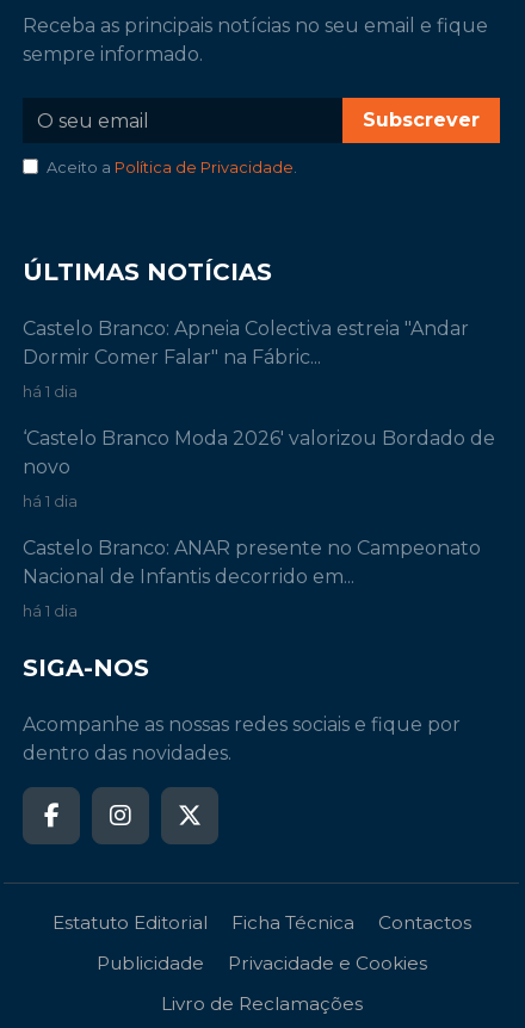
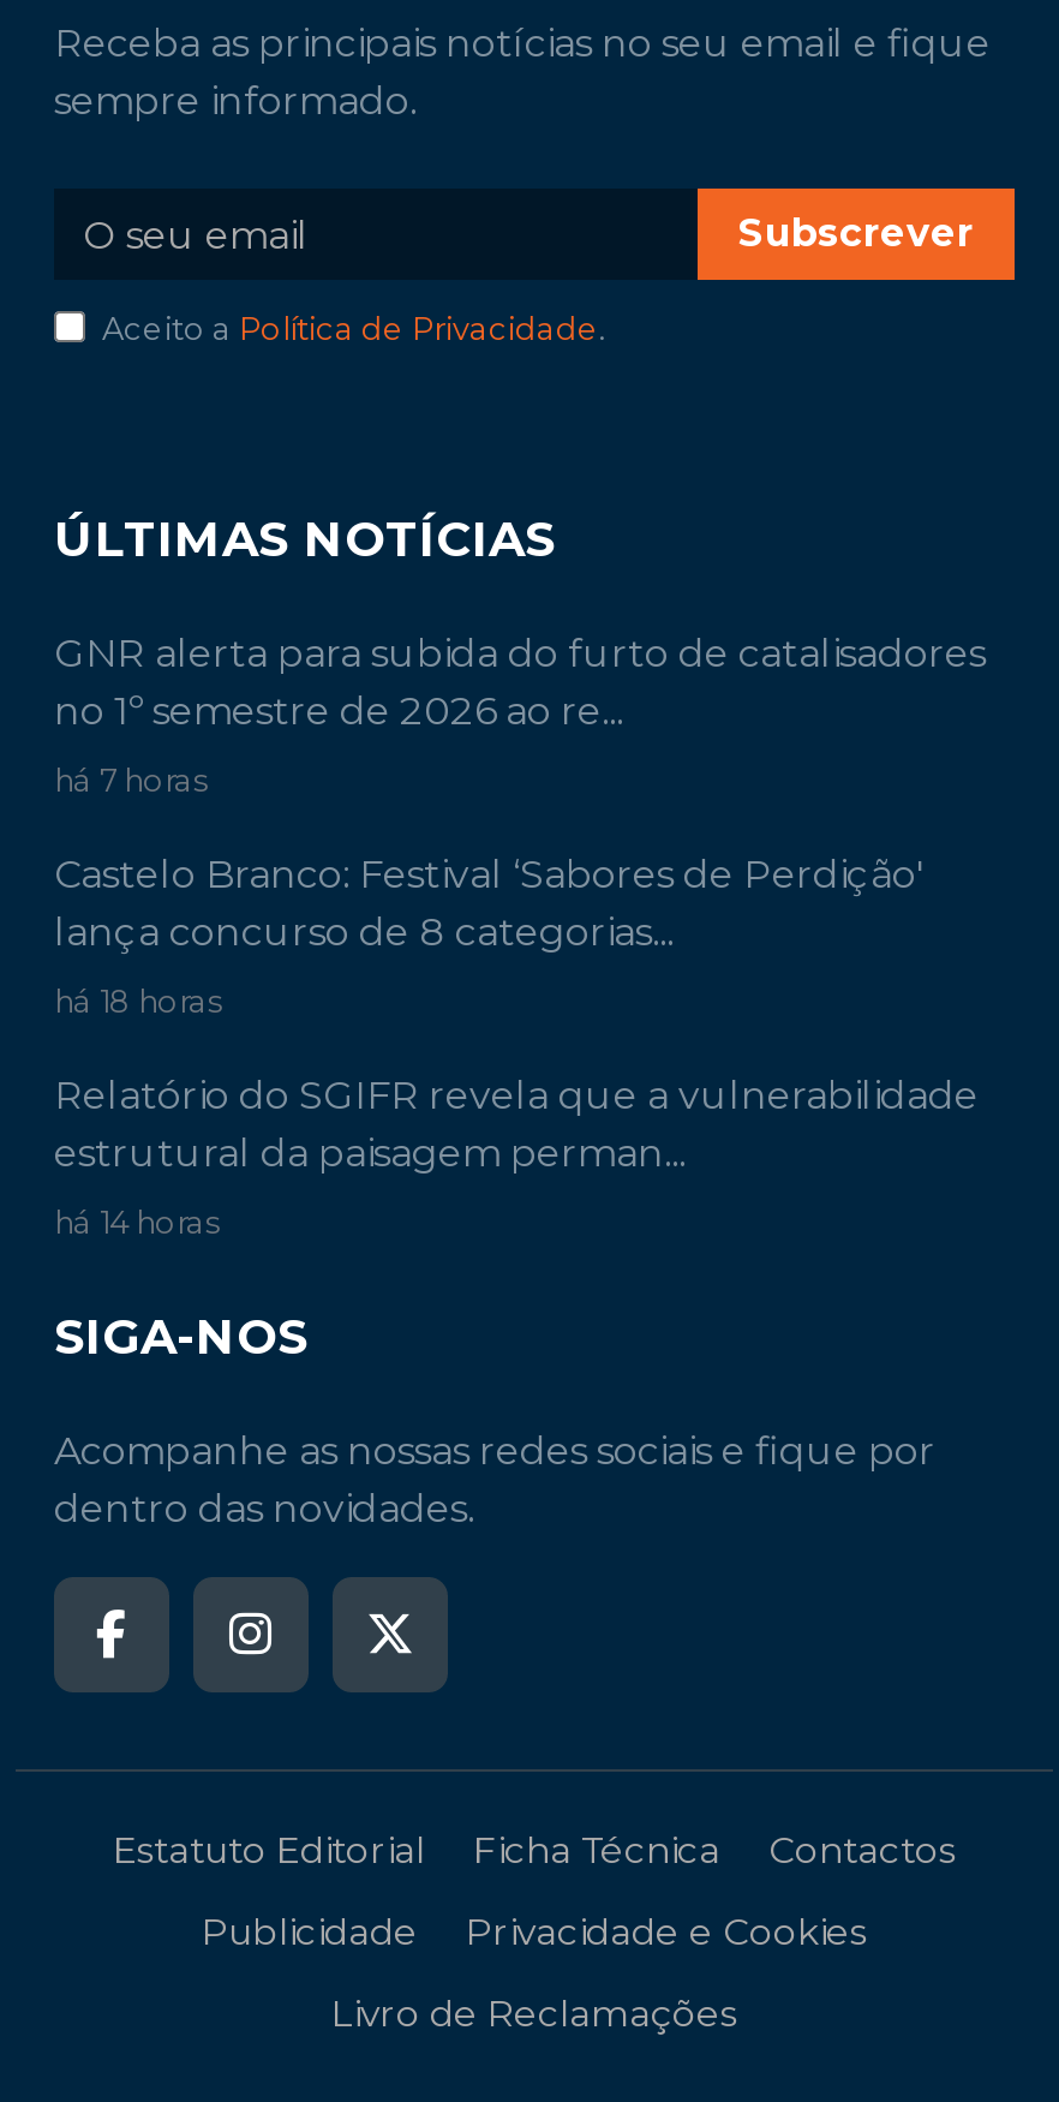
- Castelo Branco: Apneia Colectiva estreia "Andar
- Dormir Comer Falar" na Fábric...
+ GNR alerta para subida do furto de catalisadores
+ no 1º semestre de 2026 ao re...

- há 1 dia
+ há 7 horas

- ‘Castelo Branco Moda 2026' valorizou Bordado de
- novo
+ Castelo Branco: Festival ‘Sabores de Perdição'
+ lança concurso de 8 categorias...

- há 1 dia
+ há 18 horas

- Castelo Branco: ANAR presente no Campeonato
- Nacional de Infantis decorrido em...
+ Relatório do SGIFR revela que a vulnerabilidade
+ estrutural da paisagem perman...

- há 1 dia
+ há 14 horas
